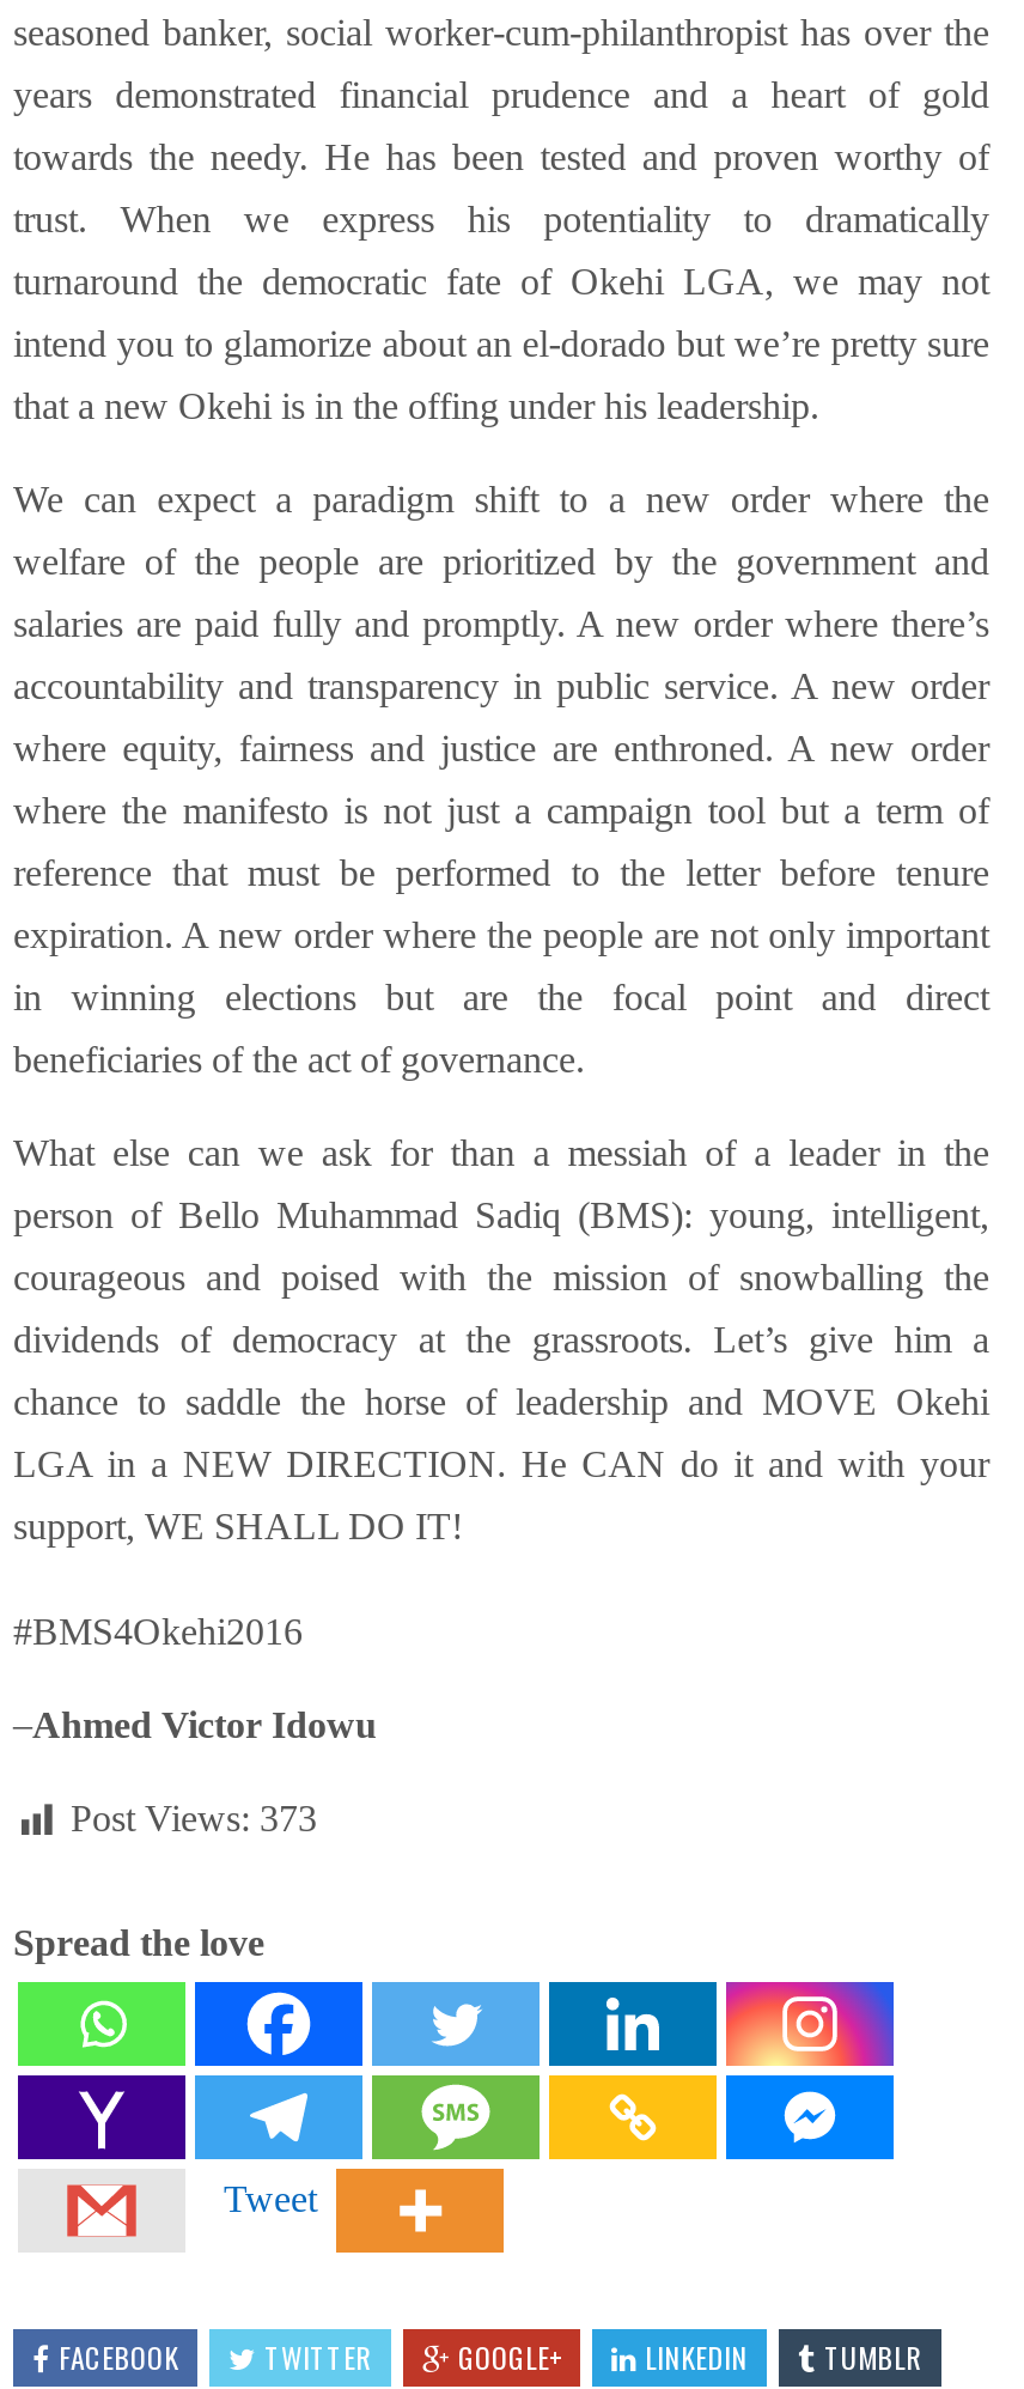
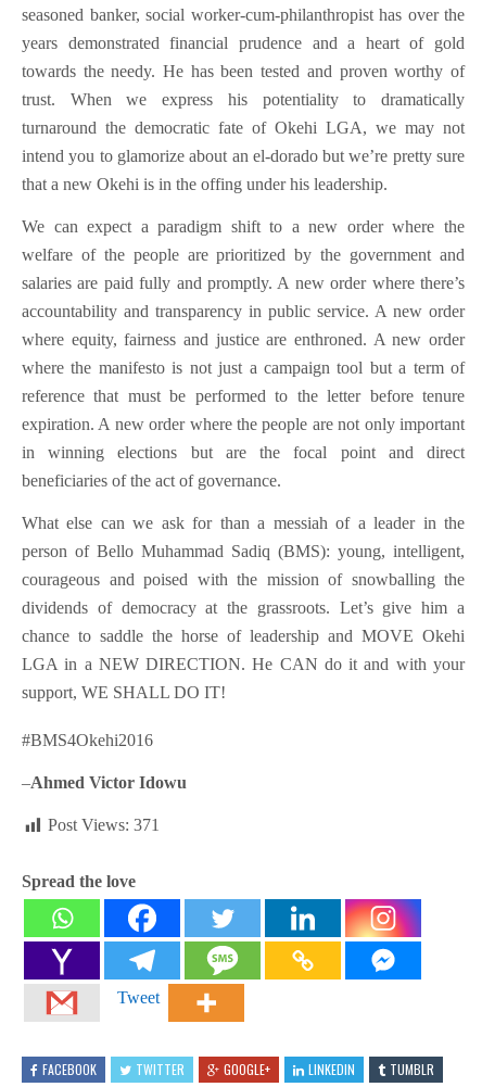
- Post Views: 373
+ Post Views: 371
